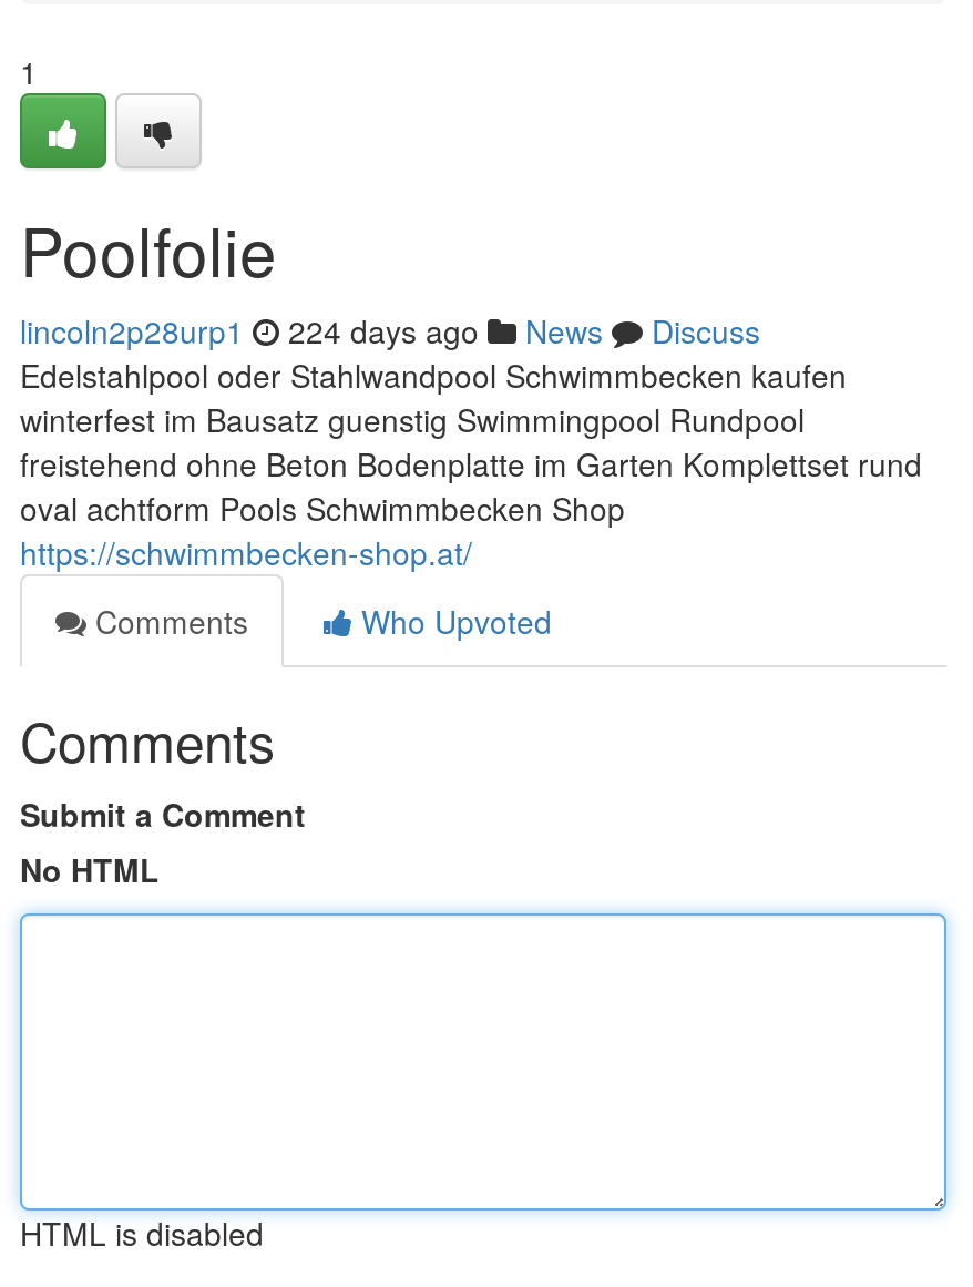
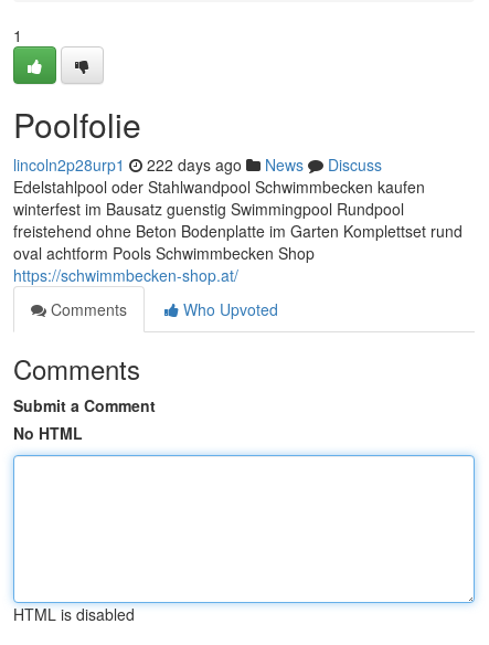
- lincoln2p28urp1 224 days ago News Discuss
+ lincoln2p28urp1 222 days ago News Discuss
